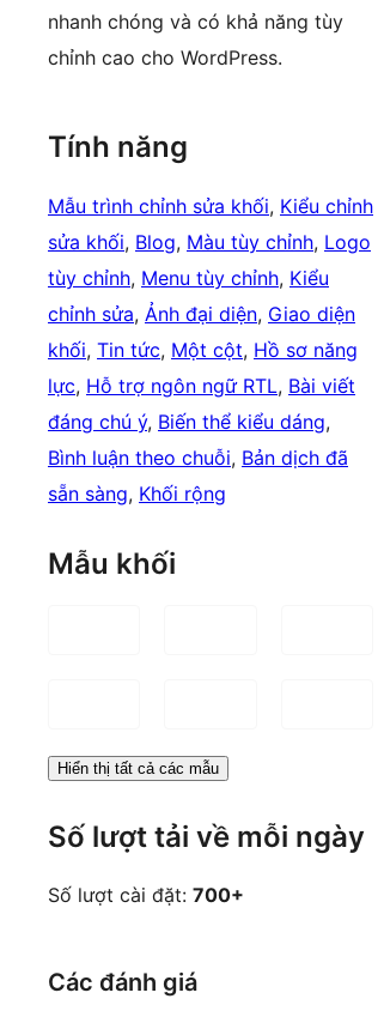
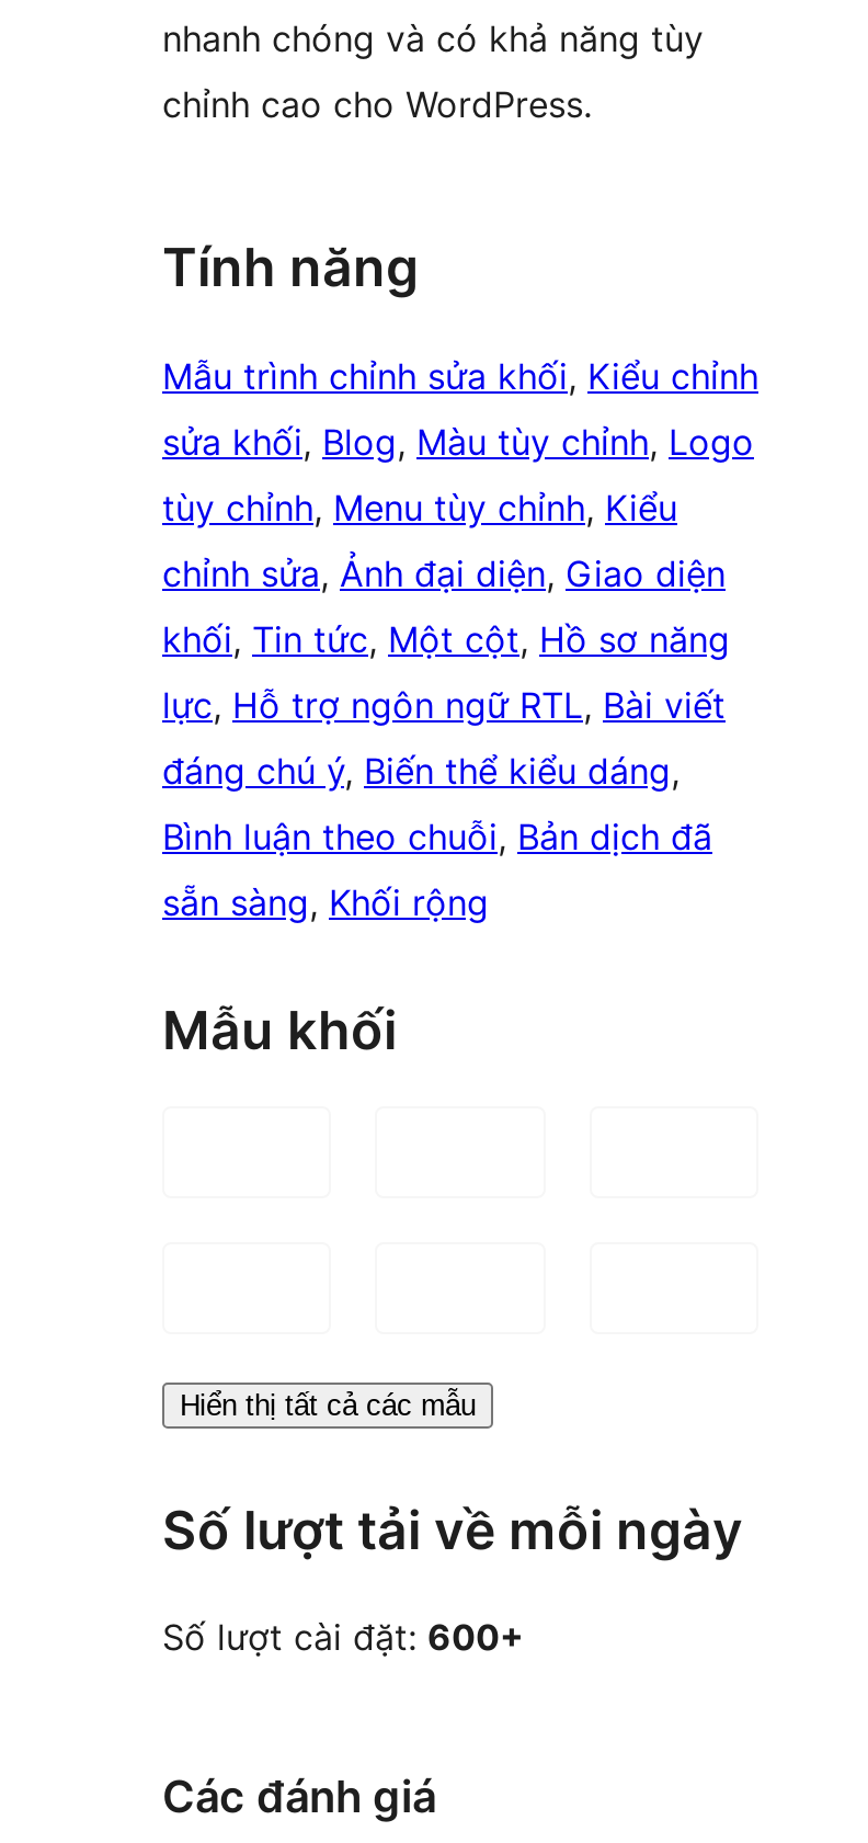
- Số lượt cài đặt: 700+
+ Số lượt cài đặt: 600+
